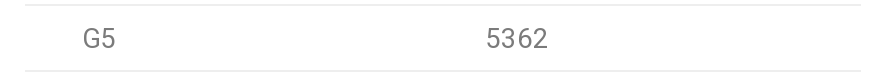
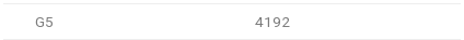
- 5362
+ 4192
